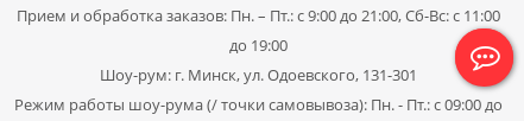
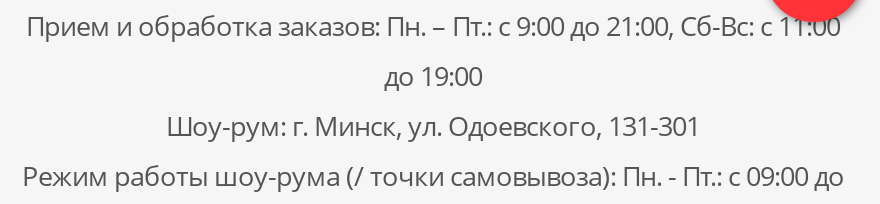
- [image]
